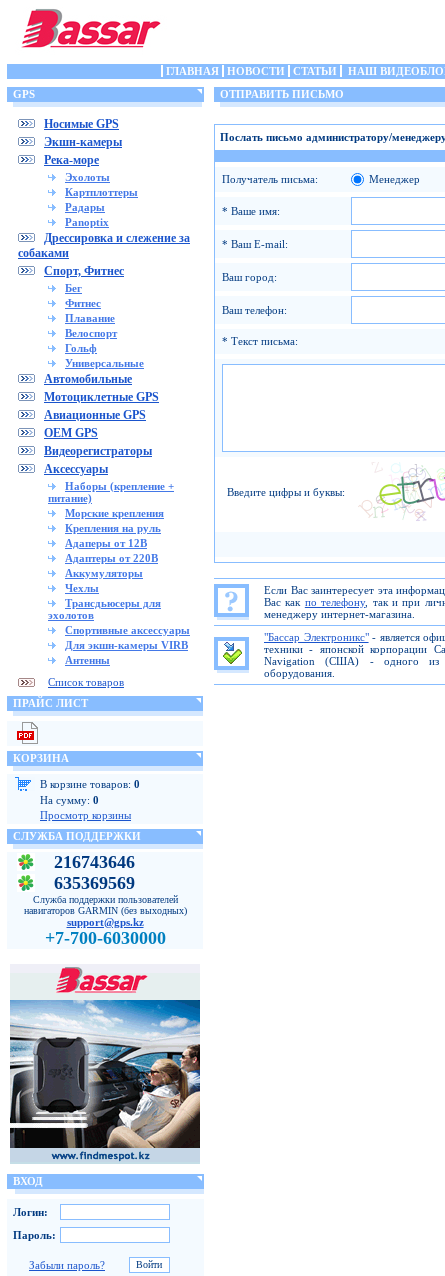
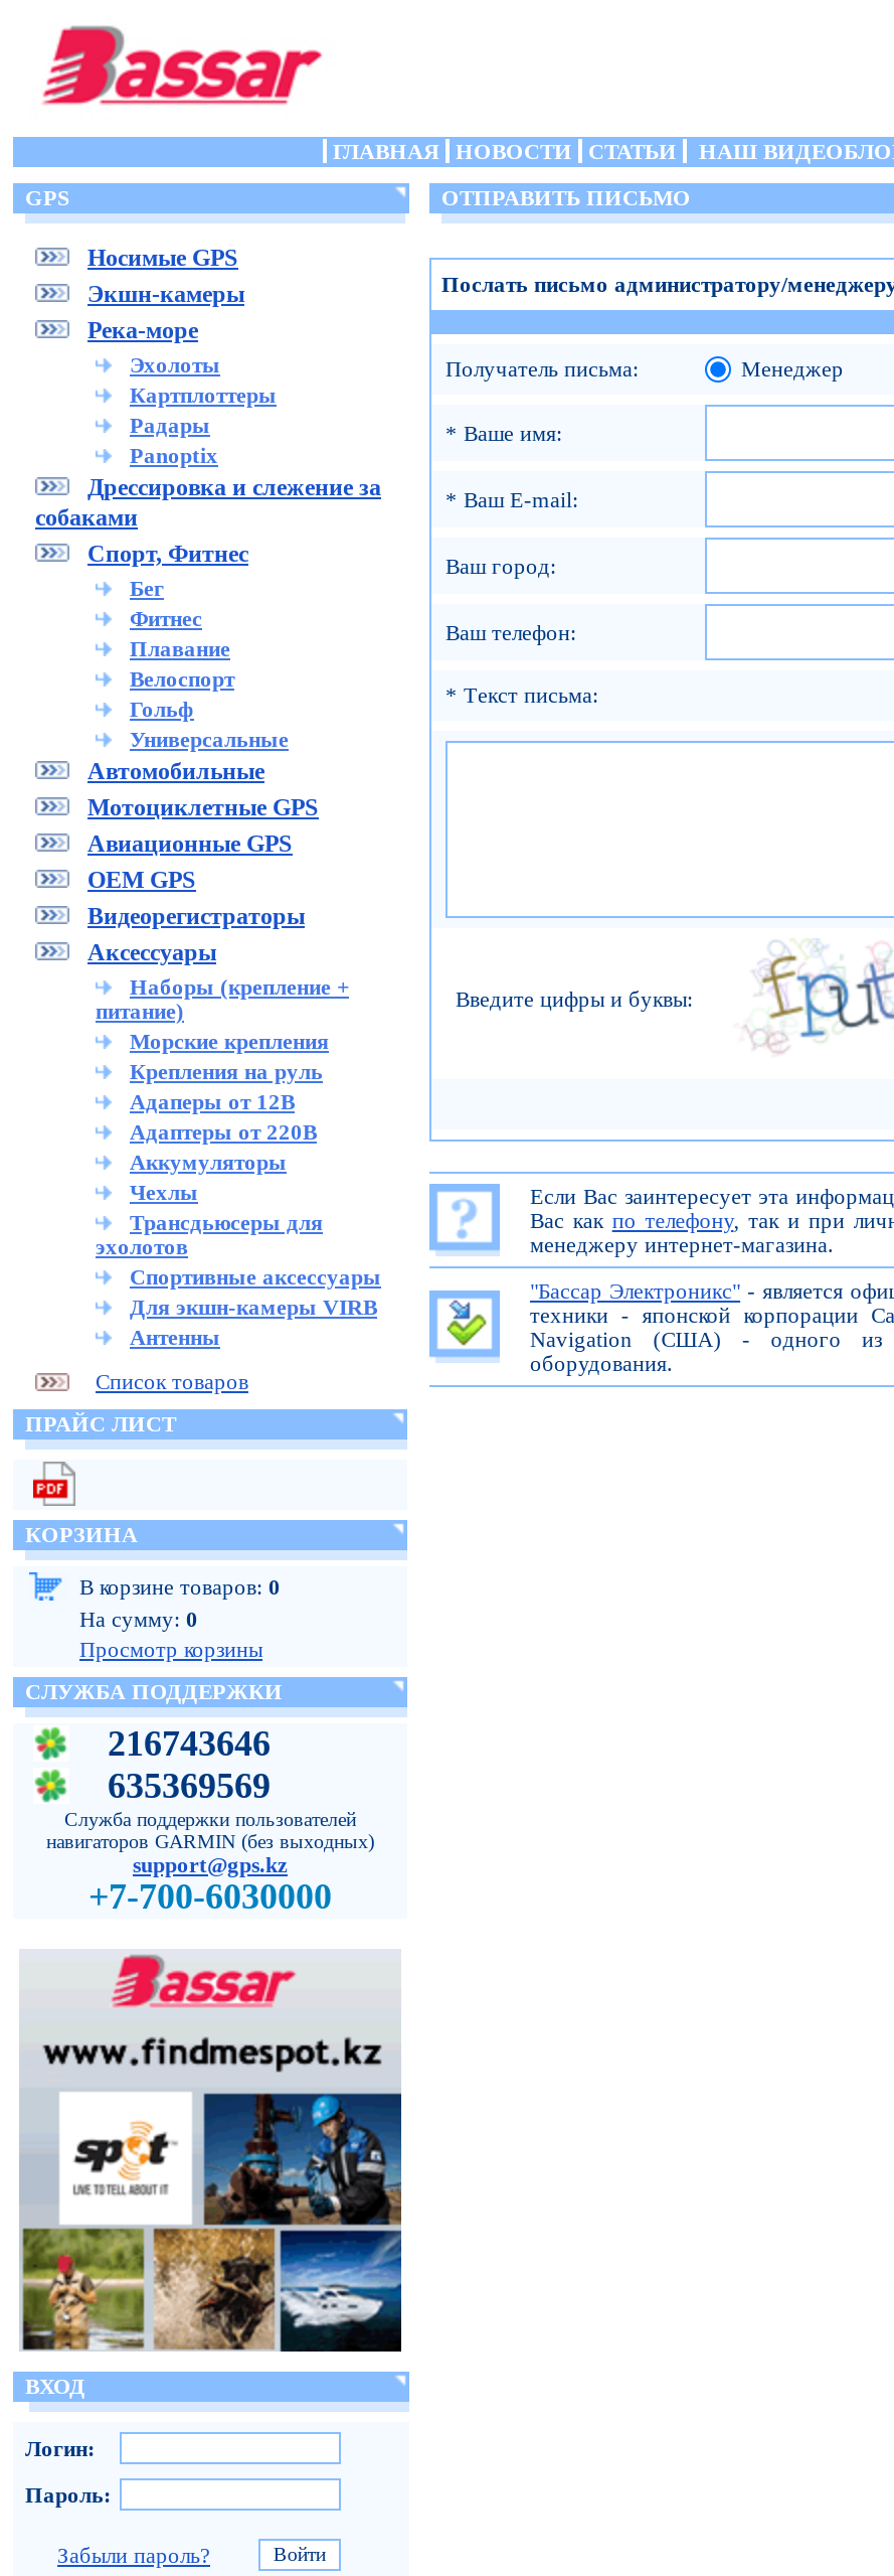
- [image]
+ [image]

- [image]
+ [image]
